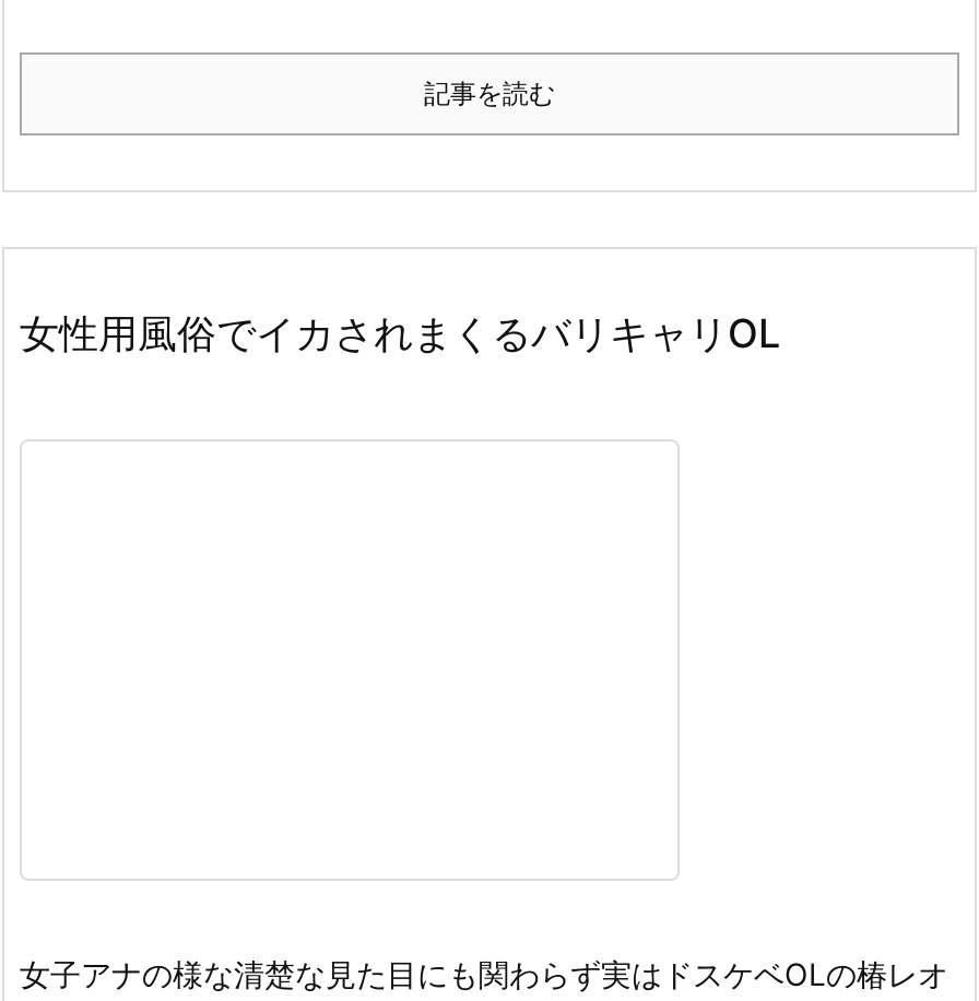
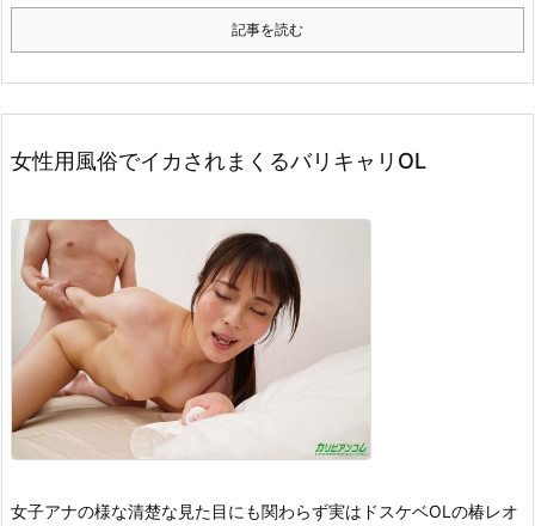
+ [image]
